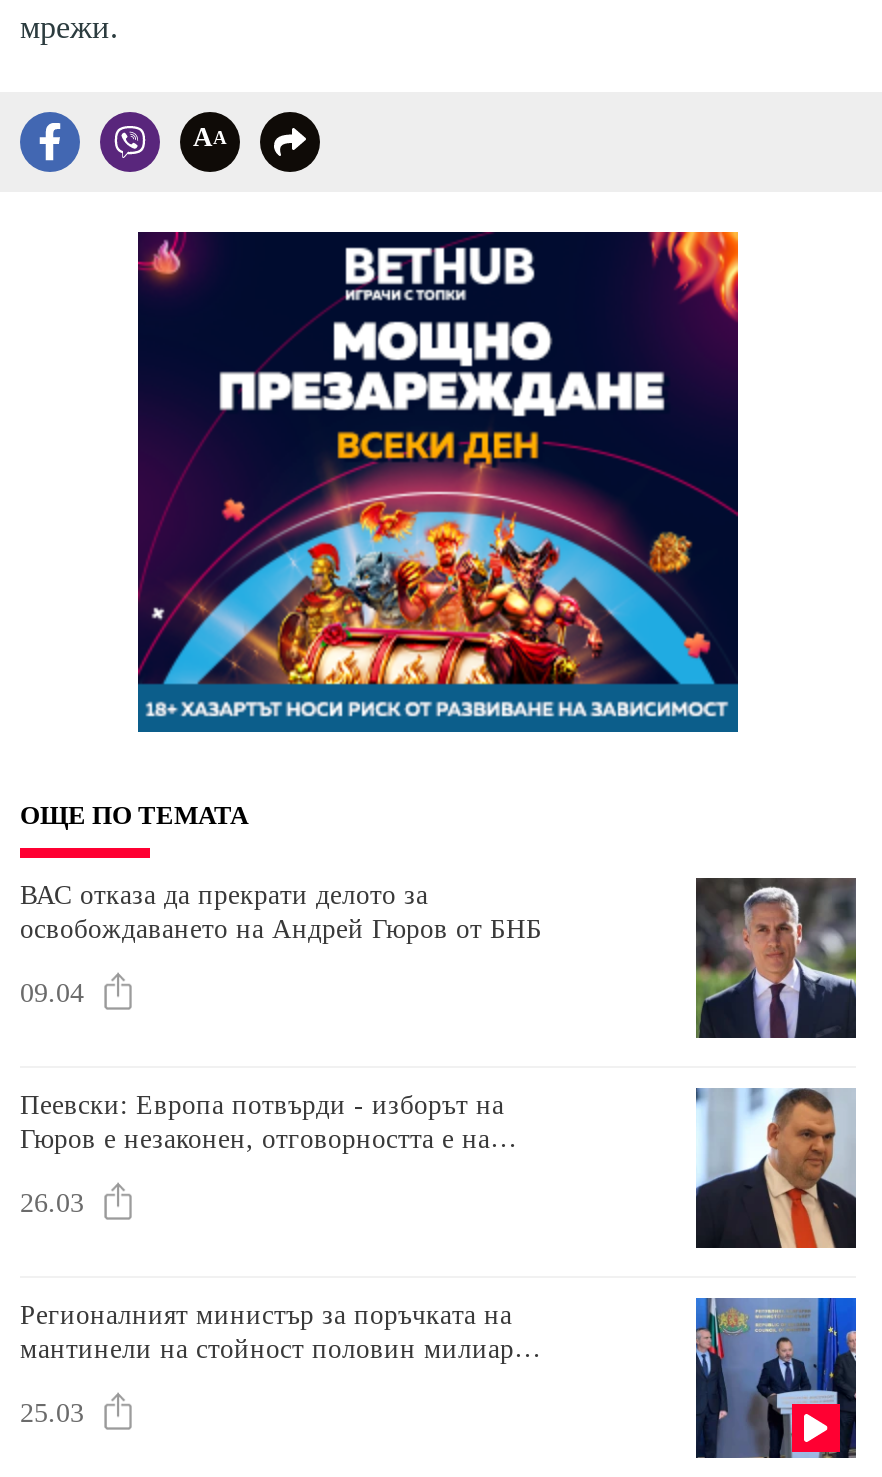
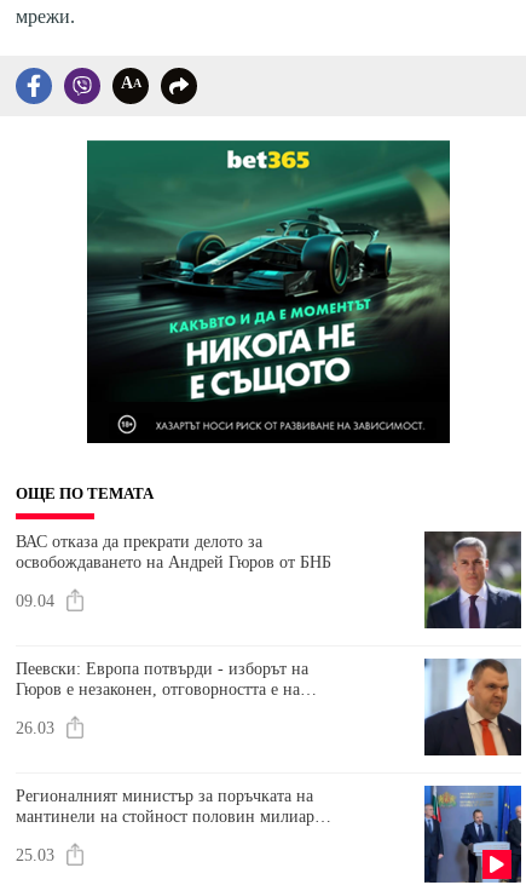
- [image]
+ [image]
